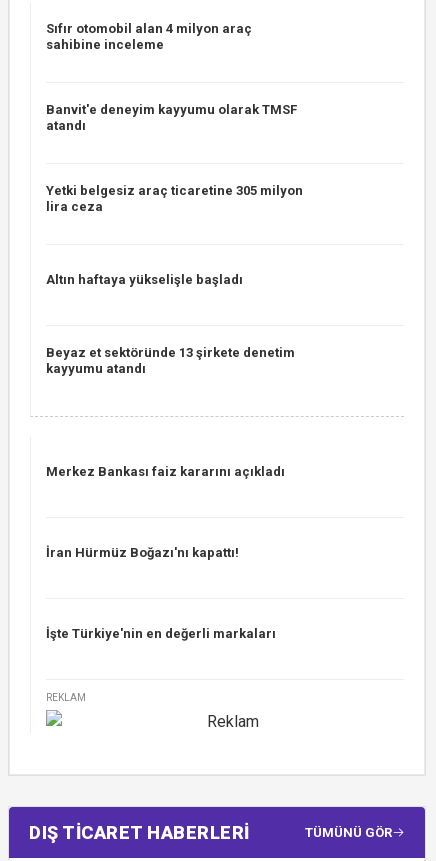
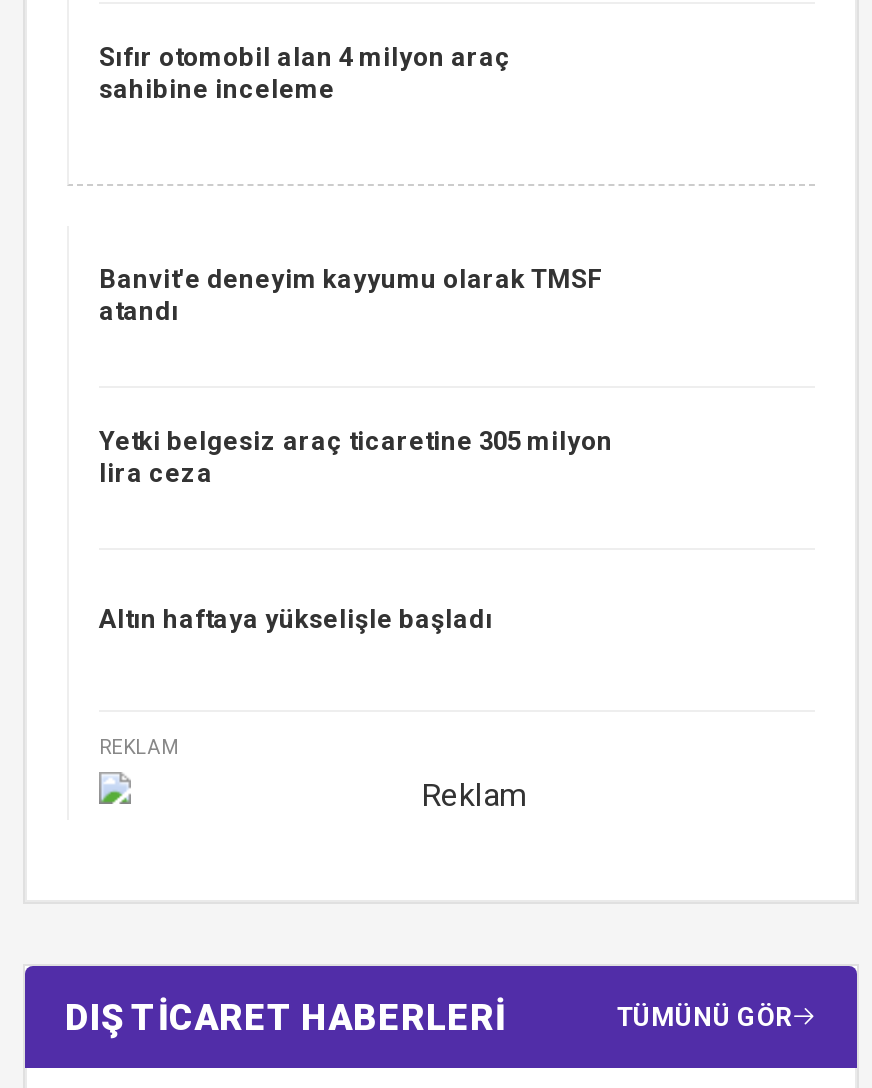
moved down: Banvit'e deneyim kayyumu olarak TMSF | atandı | Yetki belgesiz araç ticaretine 305 milyon | lira ceza | Altın haftaya yükselişle başladı

- Beyaz et sektöründe 13 şirkete denetim
- kayyumu atandı

- Merkez Bankası faiz kararını açıkladı

- İran Hürmüz Boğazı'nı kapattı!

- İşte Türkiye'nin en değerli markaları
